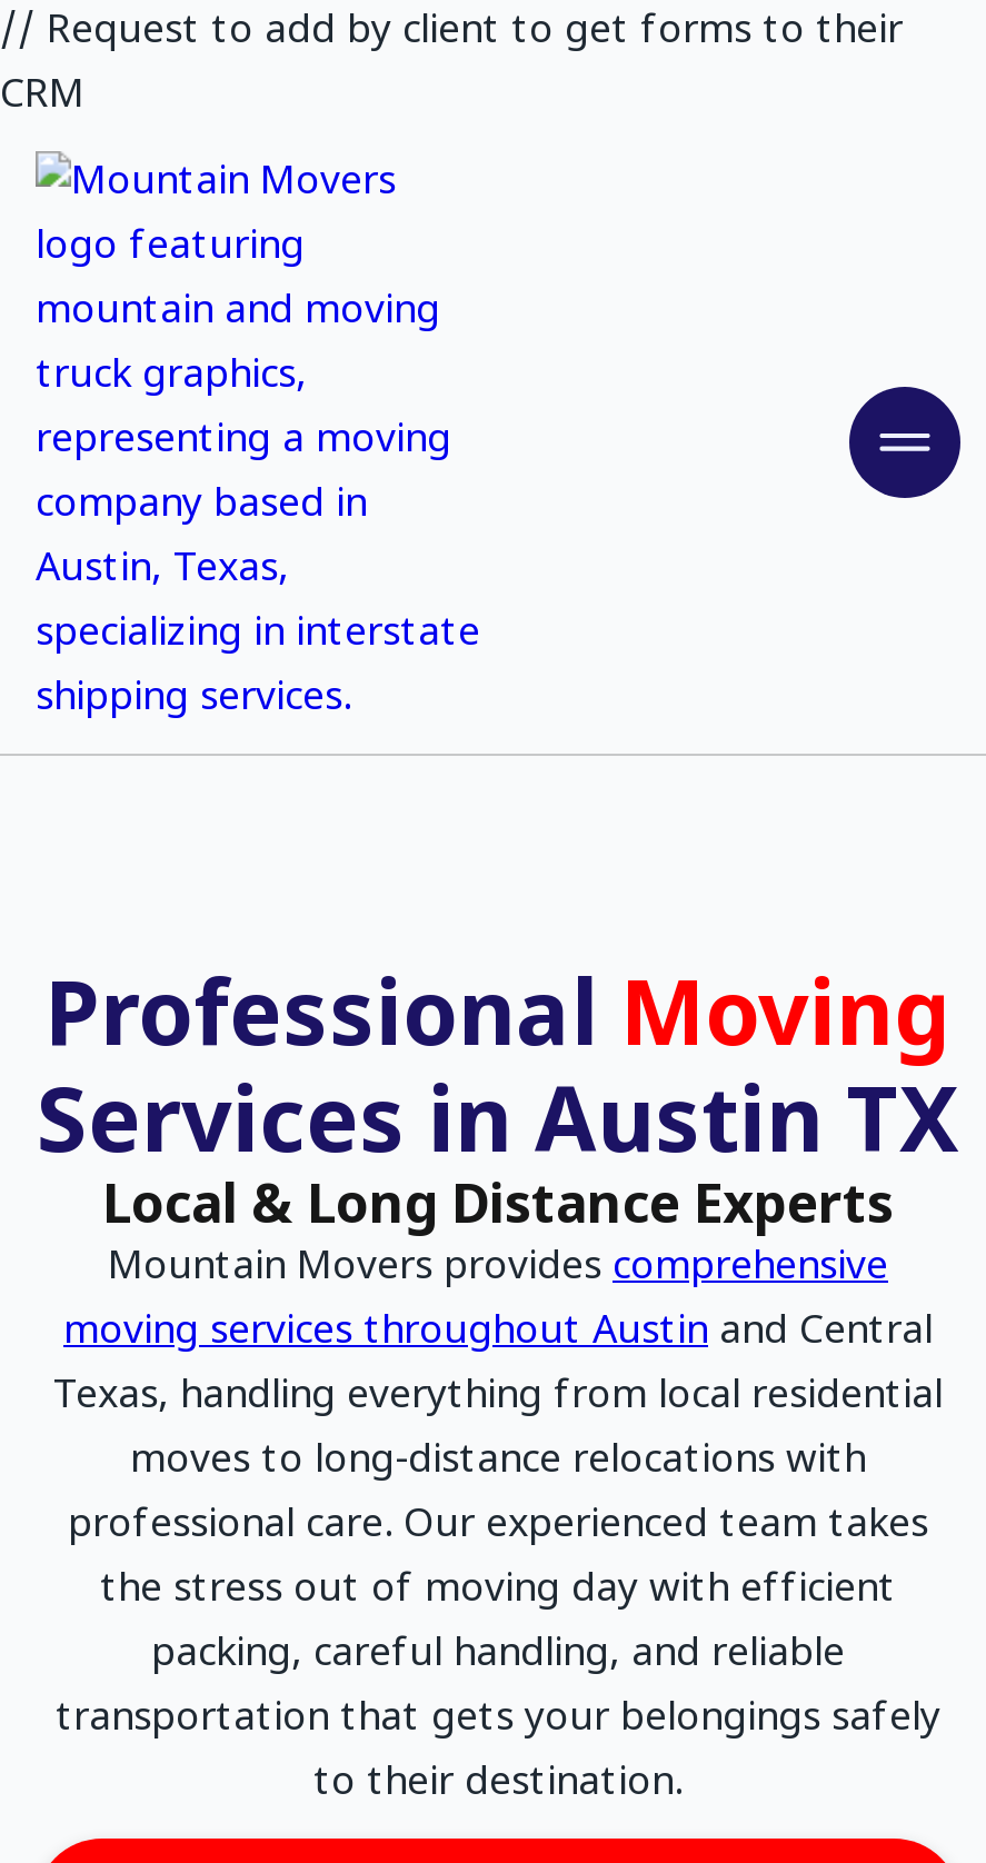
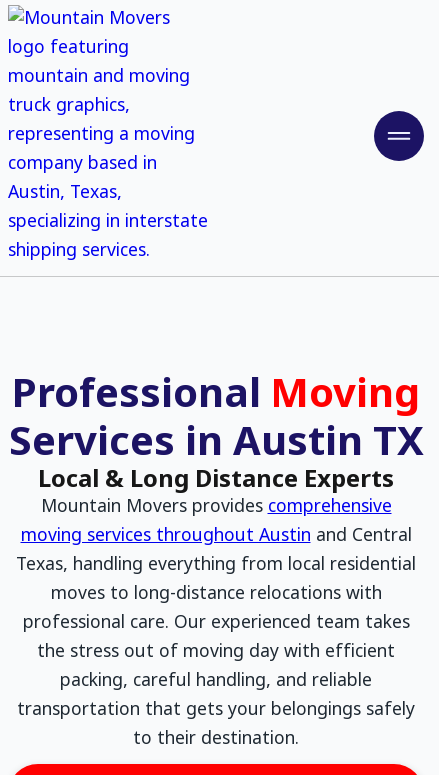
- // Request to add by client to get forms to their
- CRM
